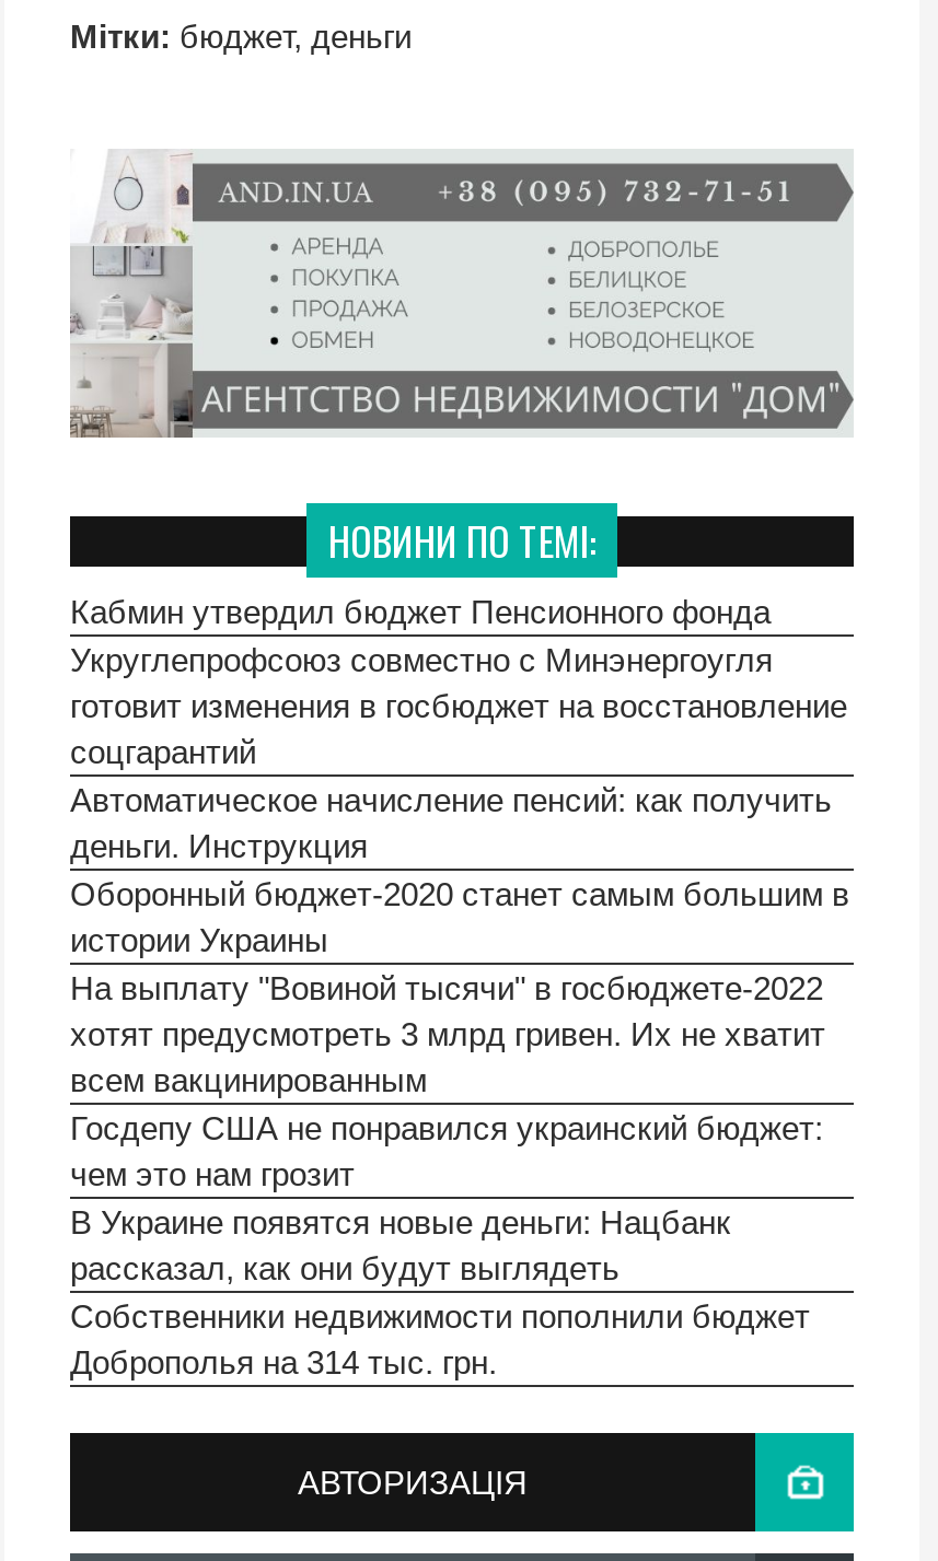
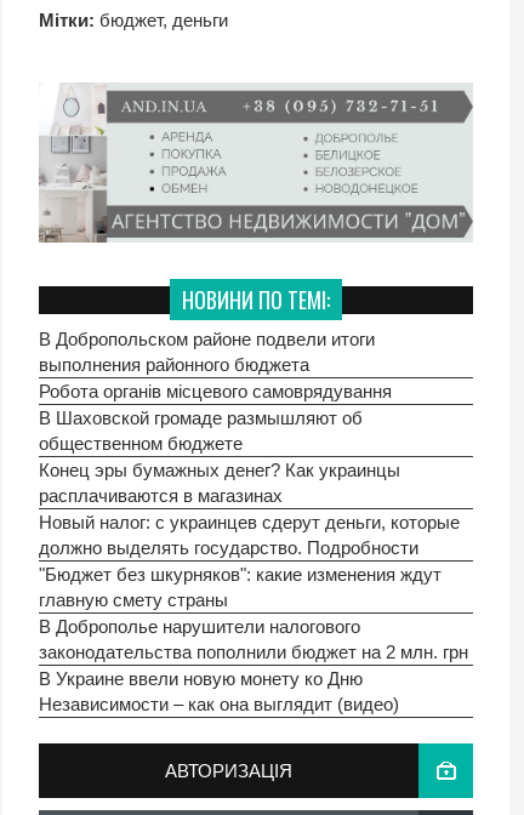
- Кабмин утвердил бюджет Пенсионного фонда
- Укруглепрофсоюз совместно с Минэнергоугля
- готовит изменения в госбюджет на восстановление
- соцгарантий
- Автоматическое начисление пенсий: как получить
- деньги. Инструкция
- Оборонный бюджет-2020 станет самым большим в
- истории Украины
- На выплату "Вовиной тысячи" в госбюджете-2022
- хотят предусмотреть 3 млрд гривен. Их не хватит
- всем вакцинированным
- Госдепу США не понравился украинский бюджет:
- чем это нам грозит
- В Украине появятся новые деньги: Нацбанк
- рассказал, как они будут выглядеть
- Собственники недвижимости пополнили бюджет
- Доброполья на 314 тыс. грн.
+ В Добропольском районе подвели итоги
+ выполнения районного бюджета
+ Робота органів місцевого самоврядування
+ В Шаховской громаде размышляют об
+ общественном бюджете
+ Конец эры бумажных денег? Как украинцы
+ расплачиваются в магазинах
+ Новый налог: с украинцев сдерут деньги, которые
+ должно выделять государство. Подробности
+ "Бюджет без шкурняков": какие изменения ждут
+ главную смету страны
+ В Доброполье нарушители налогового
+ законодательства пополнили бюджет на 2 млн. грн
+ В Украине ввели новую монету ко Дню
+ Независимости – как она выглядит (видео)
